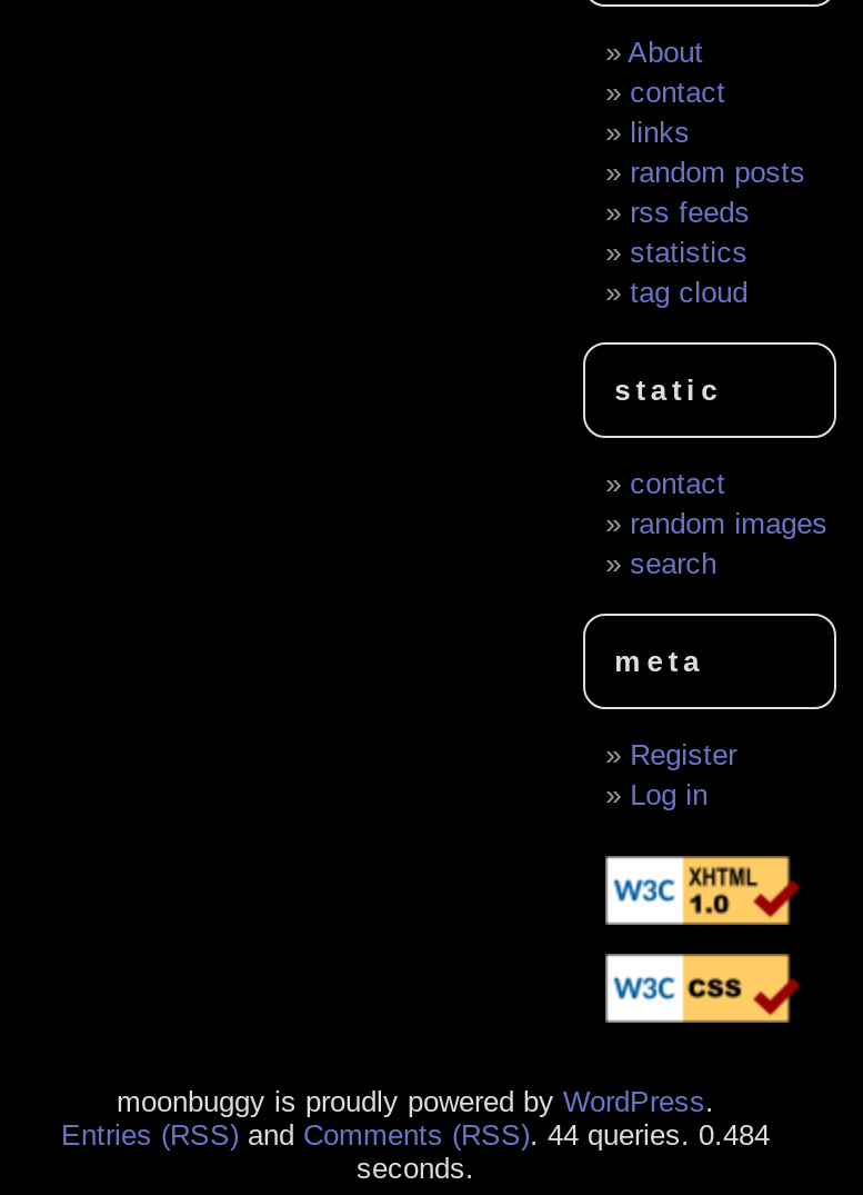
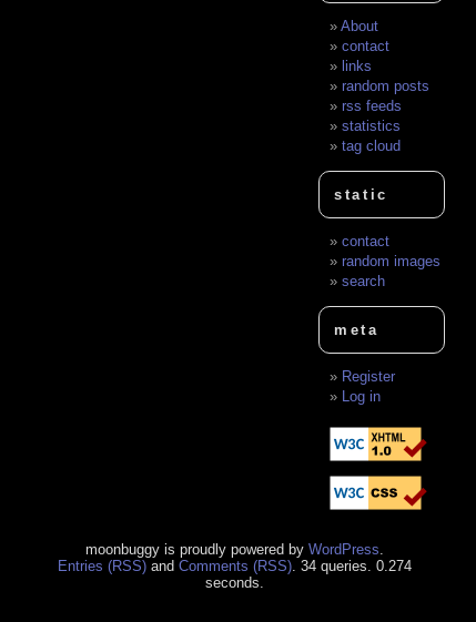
- Entries (RSS)and Comments (RSS). 44 queries. 0.484
+ Entries (RSS)and Comments (RSS). 34 queries. 0.274
